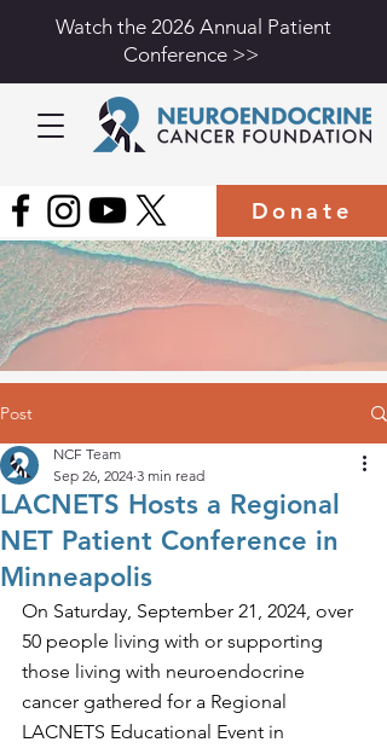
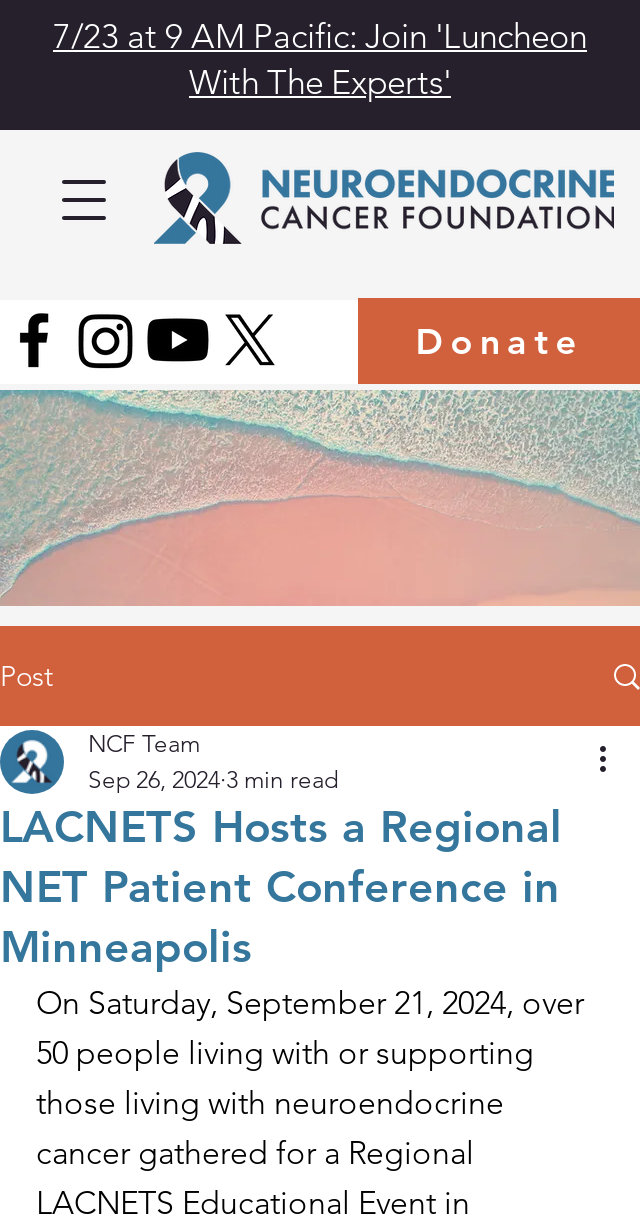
- Watch the 2026 Annual Patient
- Conference >>
+ 7/23 at 9 AM Pacific: Join 'Luncheon
+ With The Experts'
